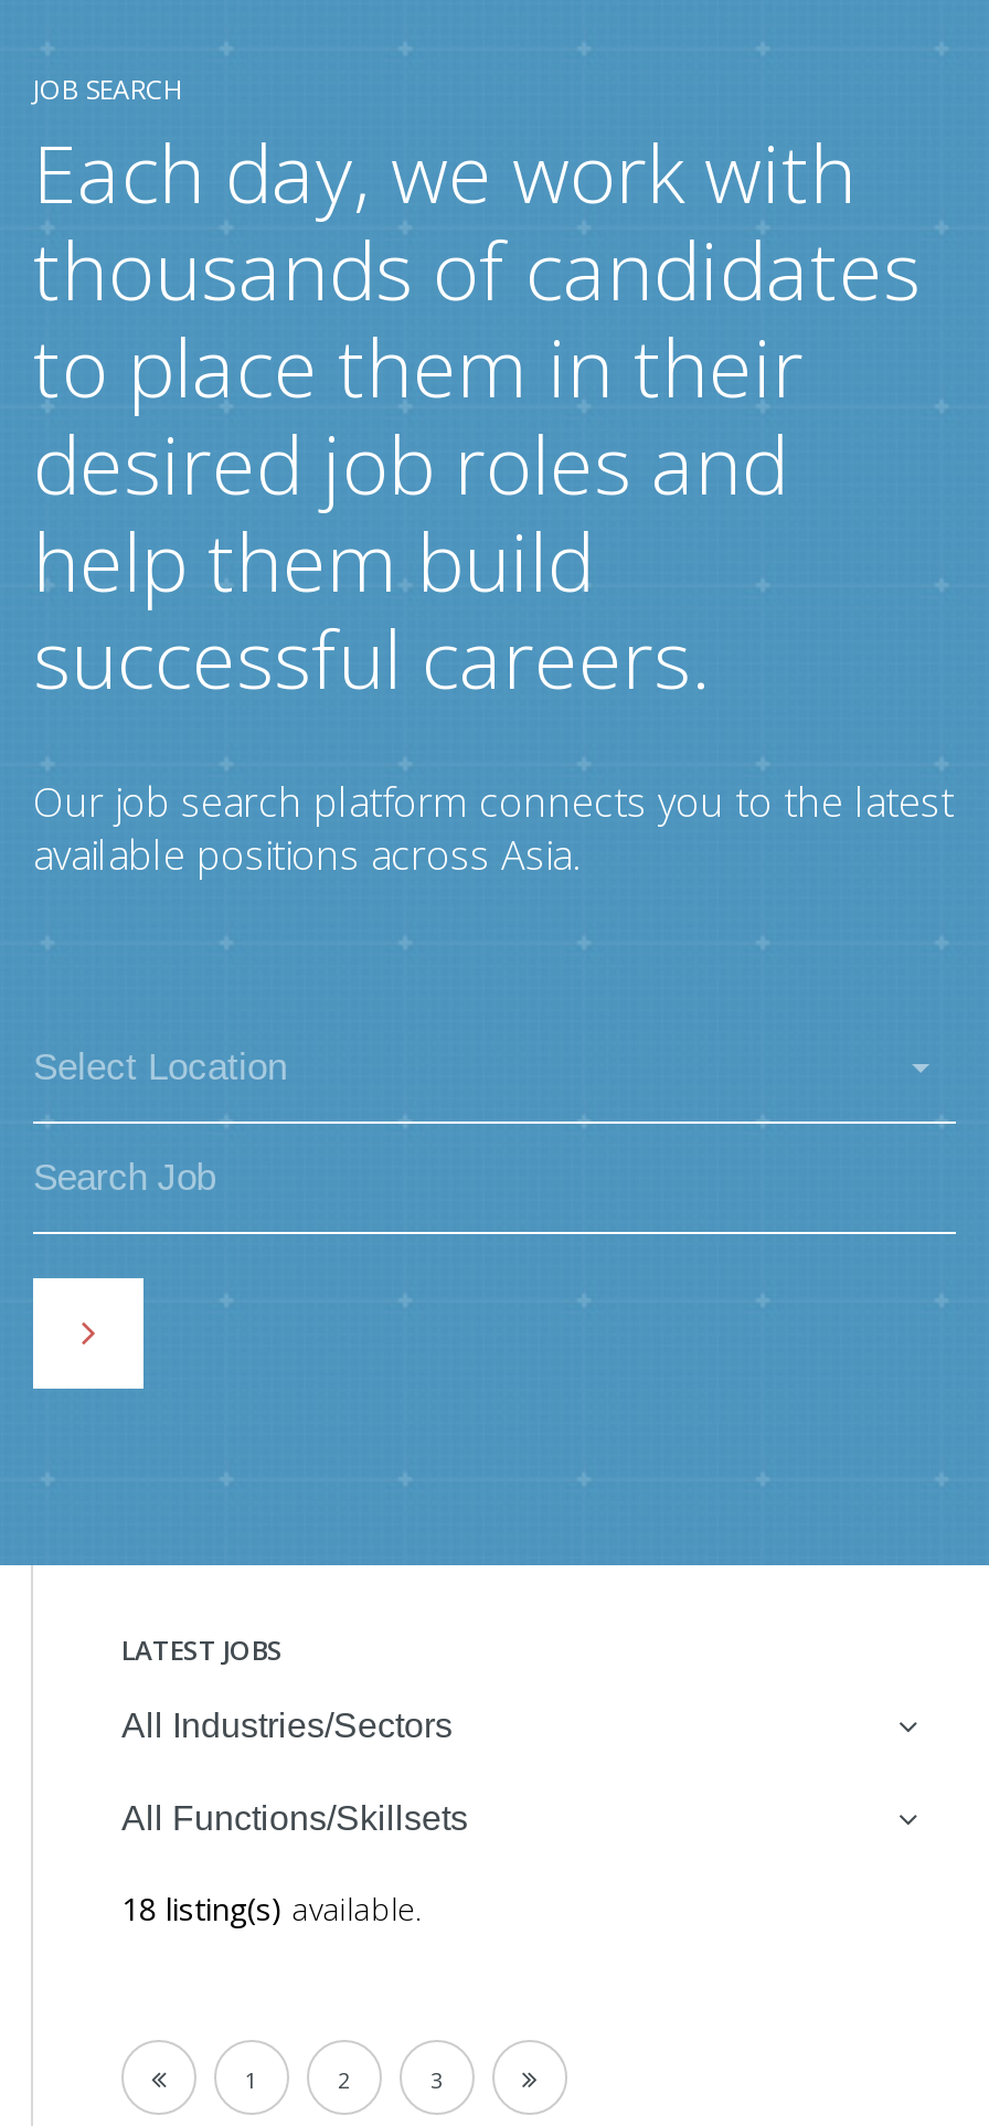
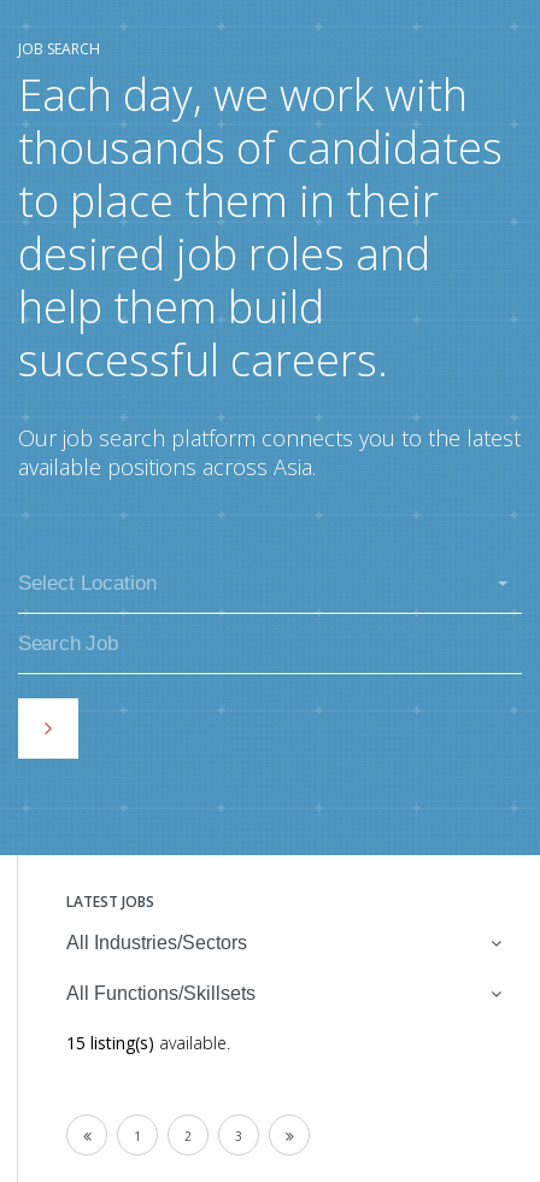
- 18 listing(s) available.
+ 15 listing(s) available.
